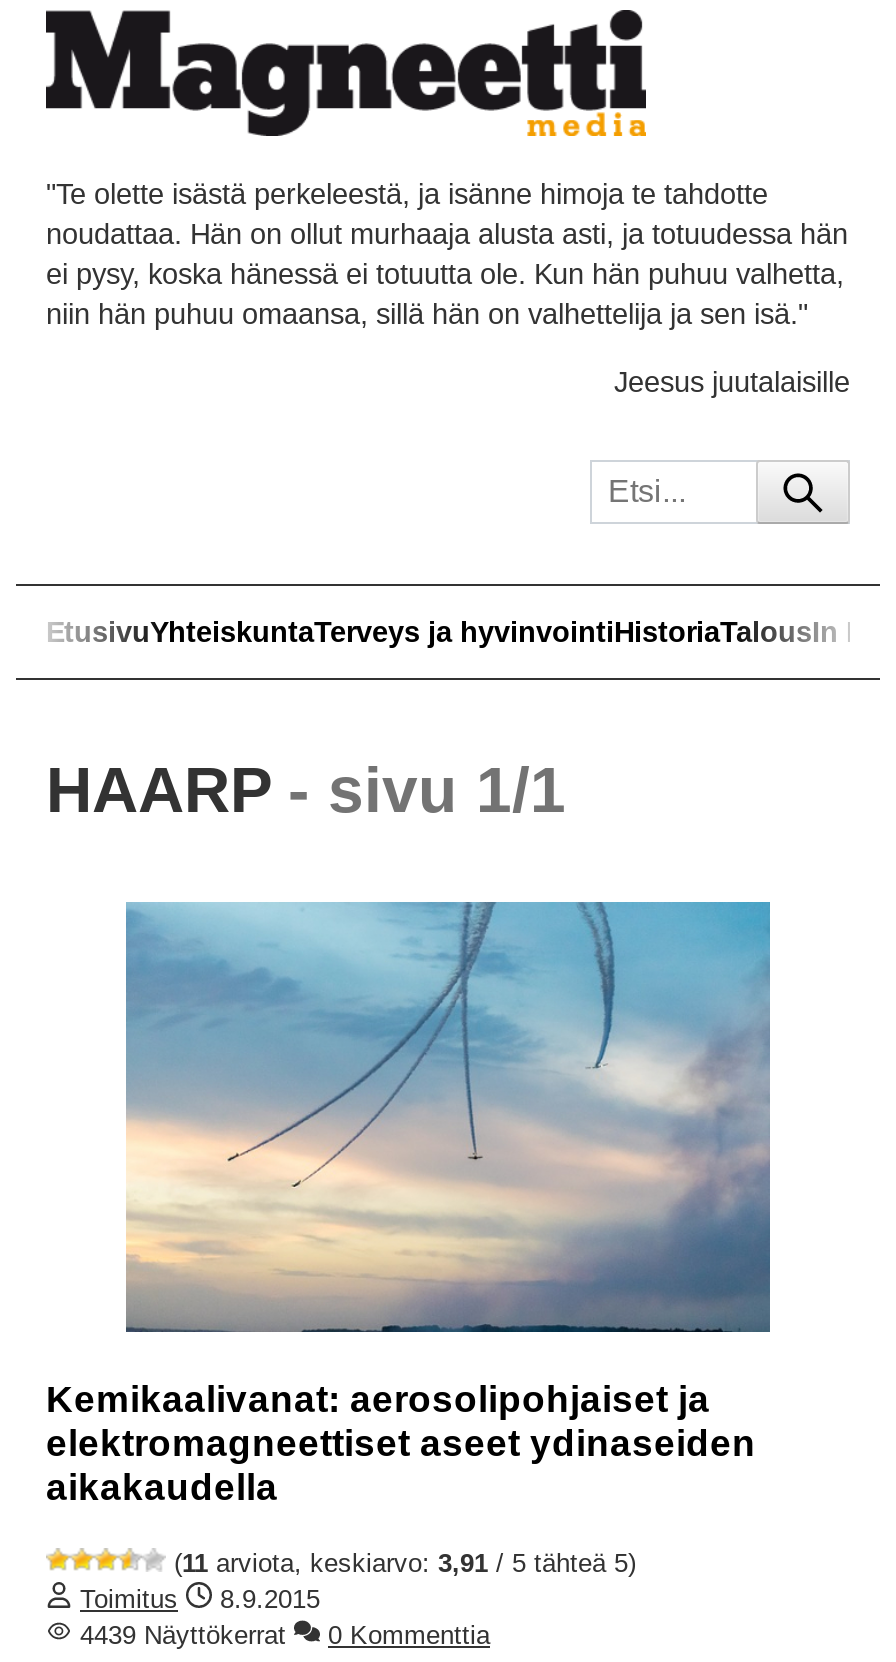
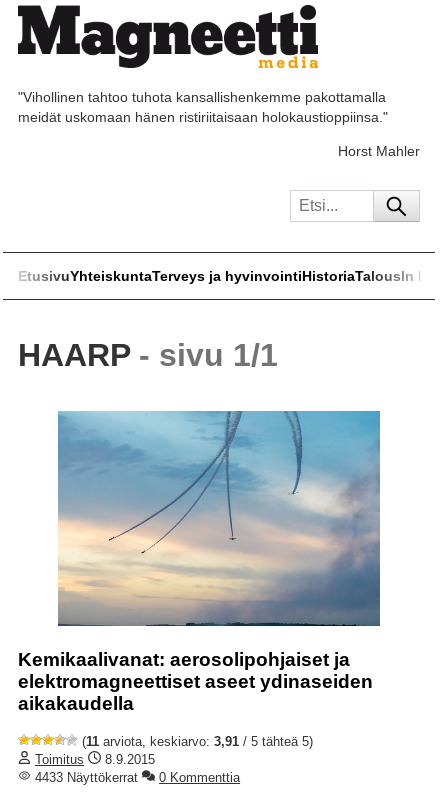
- "Te olette isästä perkeleestä, ja isänne himoja te tahdotte
- noudattaa. Hän on ollut murhaaja alusta asti, ja totuudessa hän
- ei pysy, koska hänessä ei totuutta ole. Kun hän puhuu valhetta,
- niin hän puhuu omaansa, sillä hän on valhettelija ja sen isä."
+ "Vihollinen tahtoo tuhota kansallishenkemme pakottamalla
+ meidät uskomaan hänen ristiriitaisaan holokaustioppiinsa."

- Jeesus juutalaisille
+ Horst Mahler

- 4439 Näyttökerrat
+ 4433 Näyttökerrat
